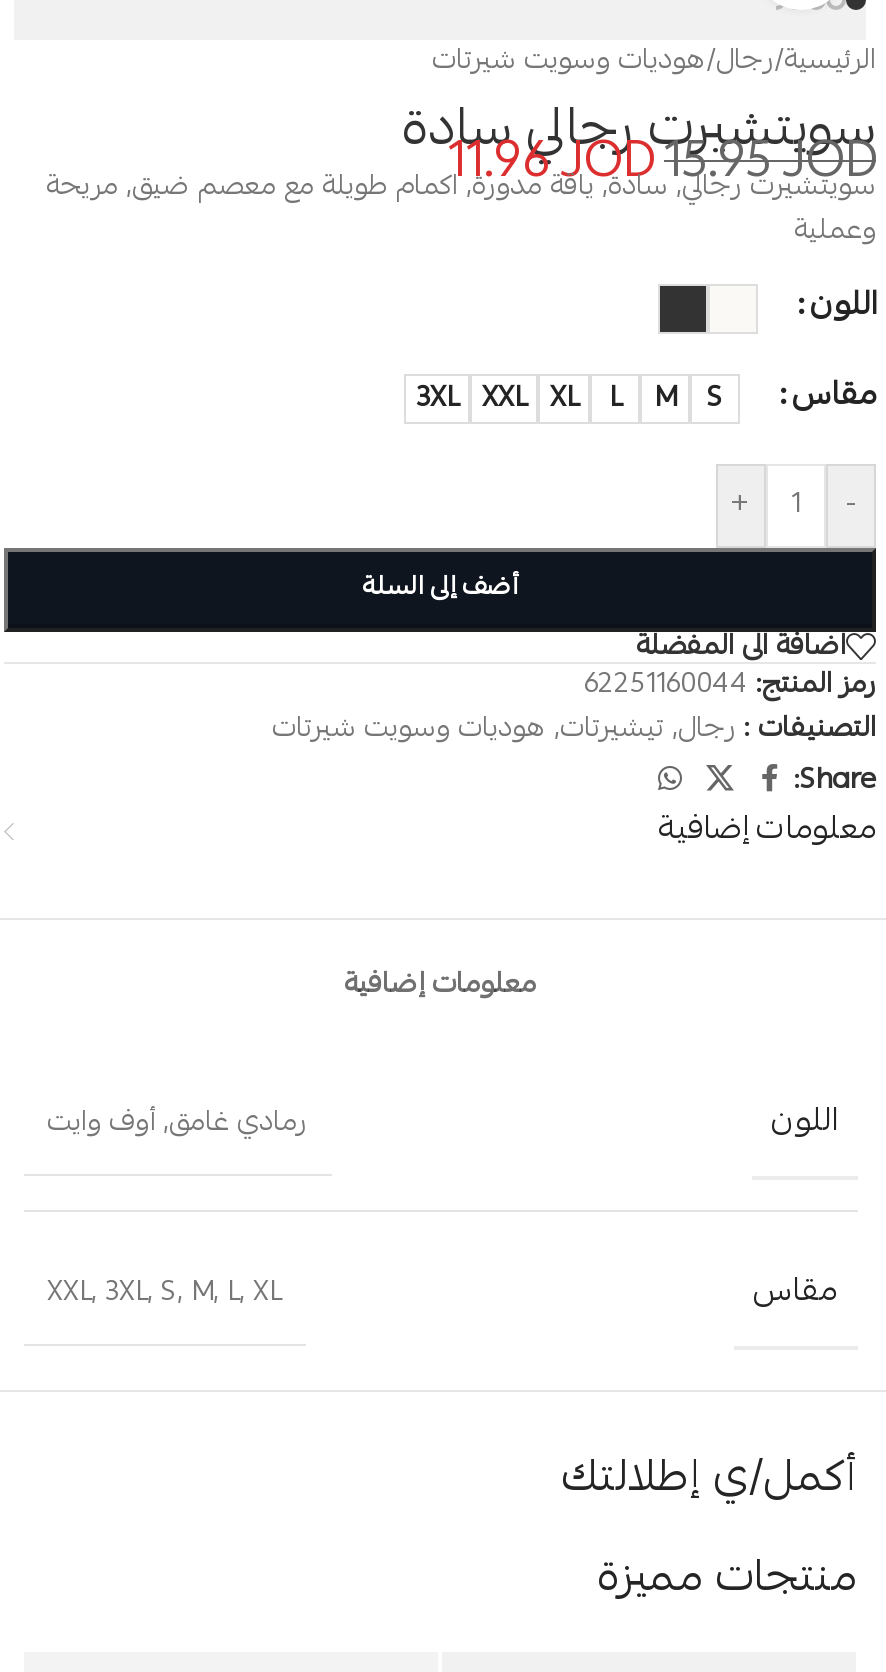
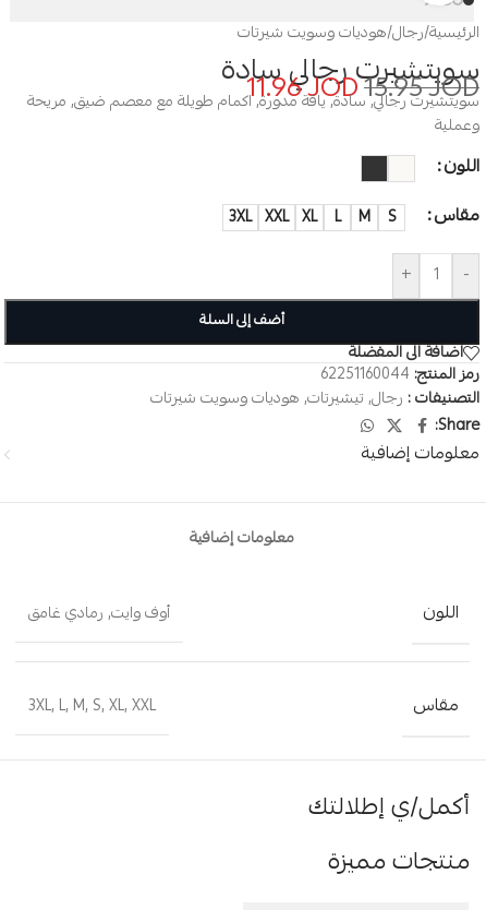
- رمادي غامق, أوف وايت
+ أوف وايت, رمادي غامق

- XXL, 3XL, S, M, L, XL
+ 3XL, L, M, S, XL, XXL
